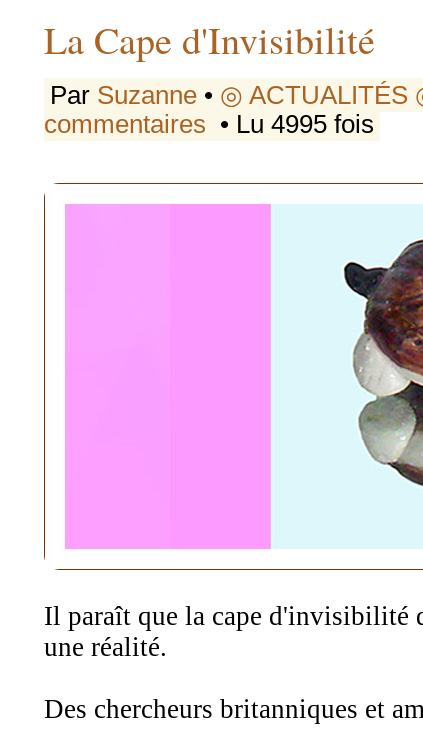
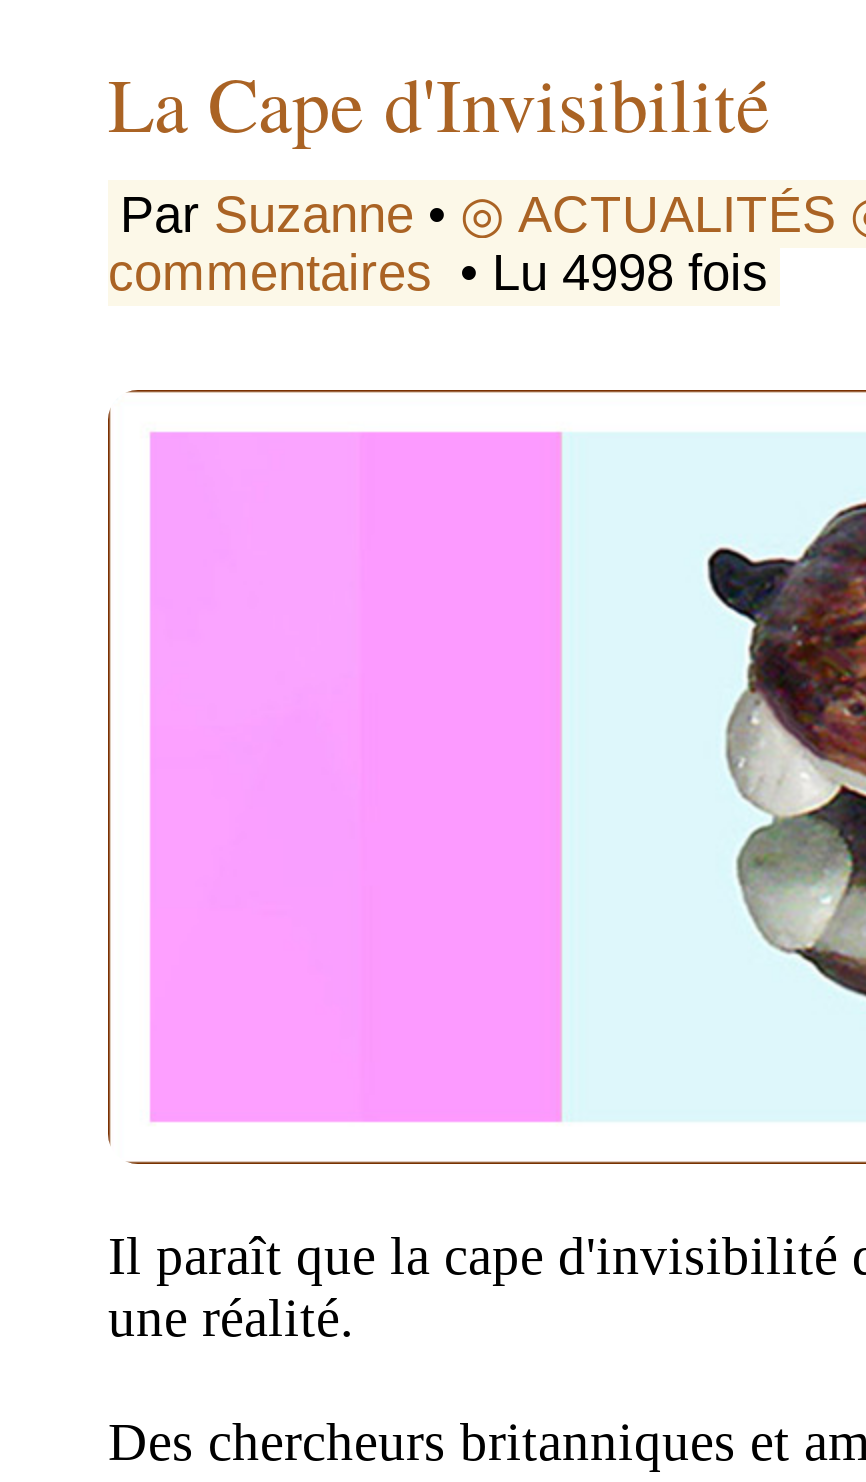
- commentaires • Lu 4995 fois
+ commentaires • Lu 4998 fois
